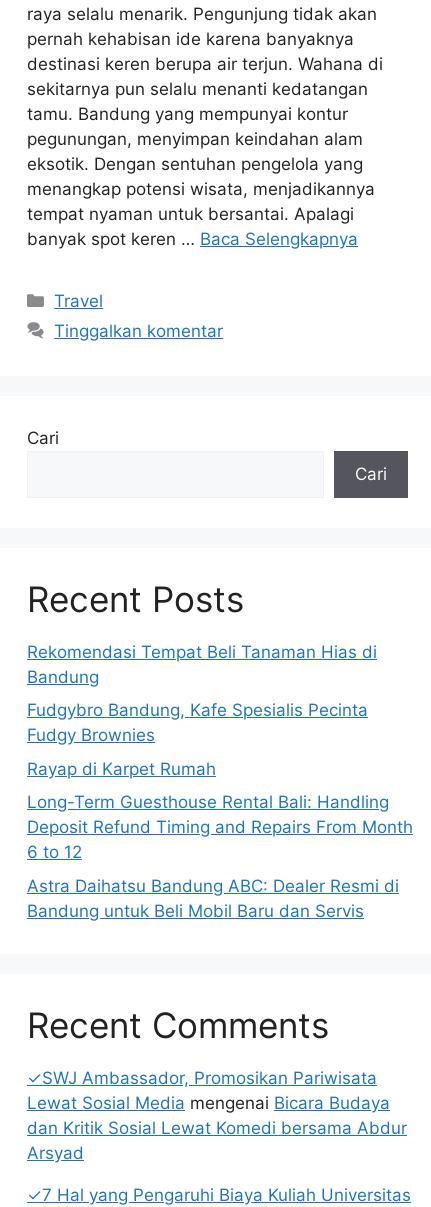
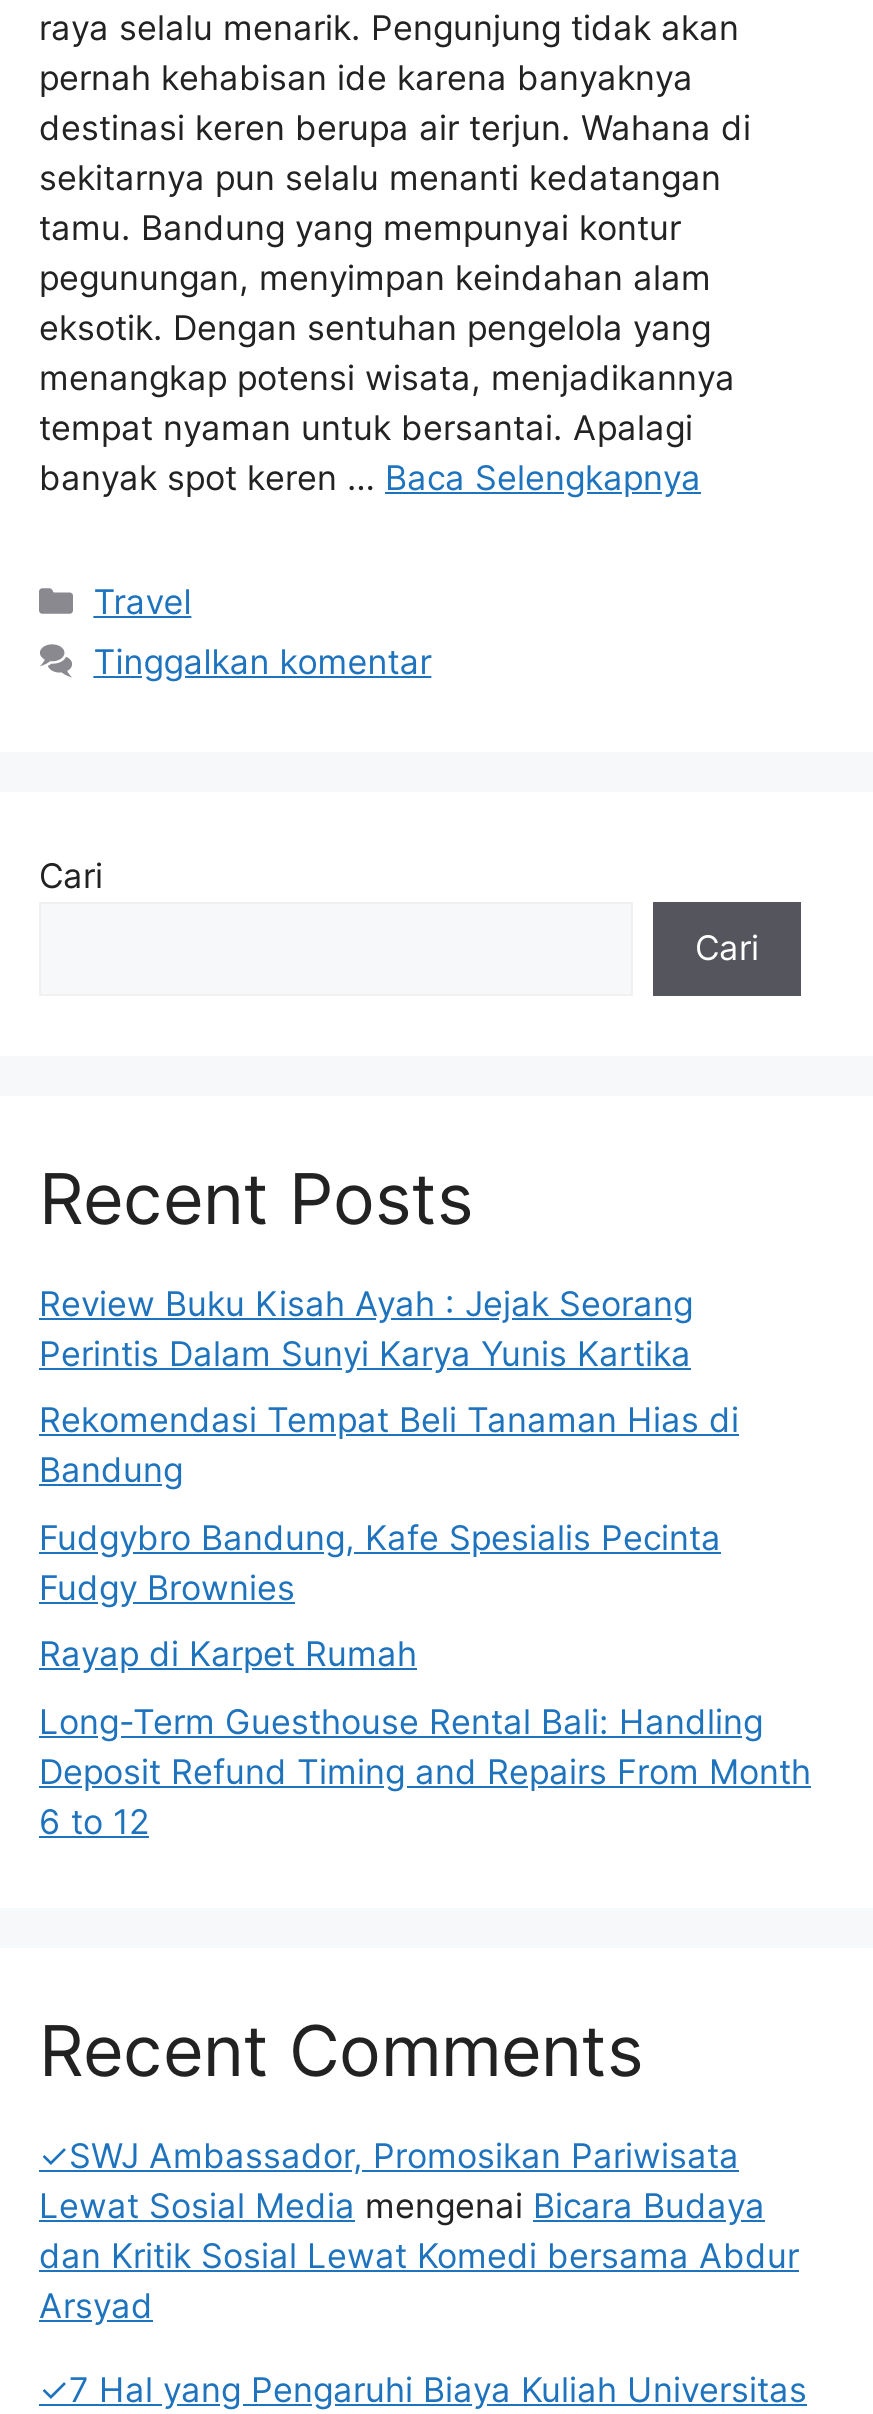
+ Review Buku Kisah Ayah : Jejak Seorang
+ Perintis Dalam Sunyi Karya Yunis Kartika

moved down: Rekomendasi Tempat Beli Tanaman Hias di | Bandung | Fudgybro Bandung, Kafe Spesialis Pecinta | Fudgy Brownies | Rayap di Karpet Rumah | Long-Term Guesthouse Rental Bali: Handling | Deposit Refund Timing and Repairs From Month | 6 to 12

- Astra Daihatsu Bandung ABC: Dealer Resmi di
- Bandung untuk Beli Mobil Baru dan Servis
